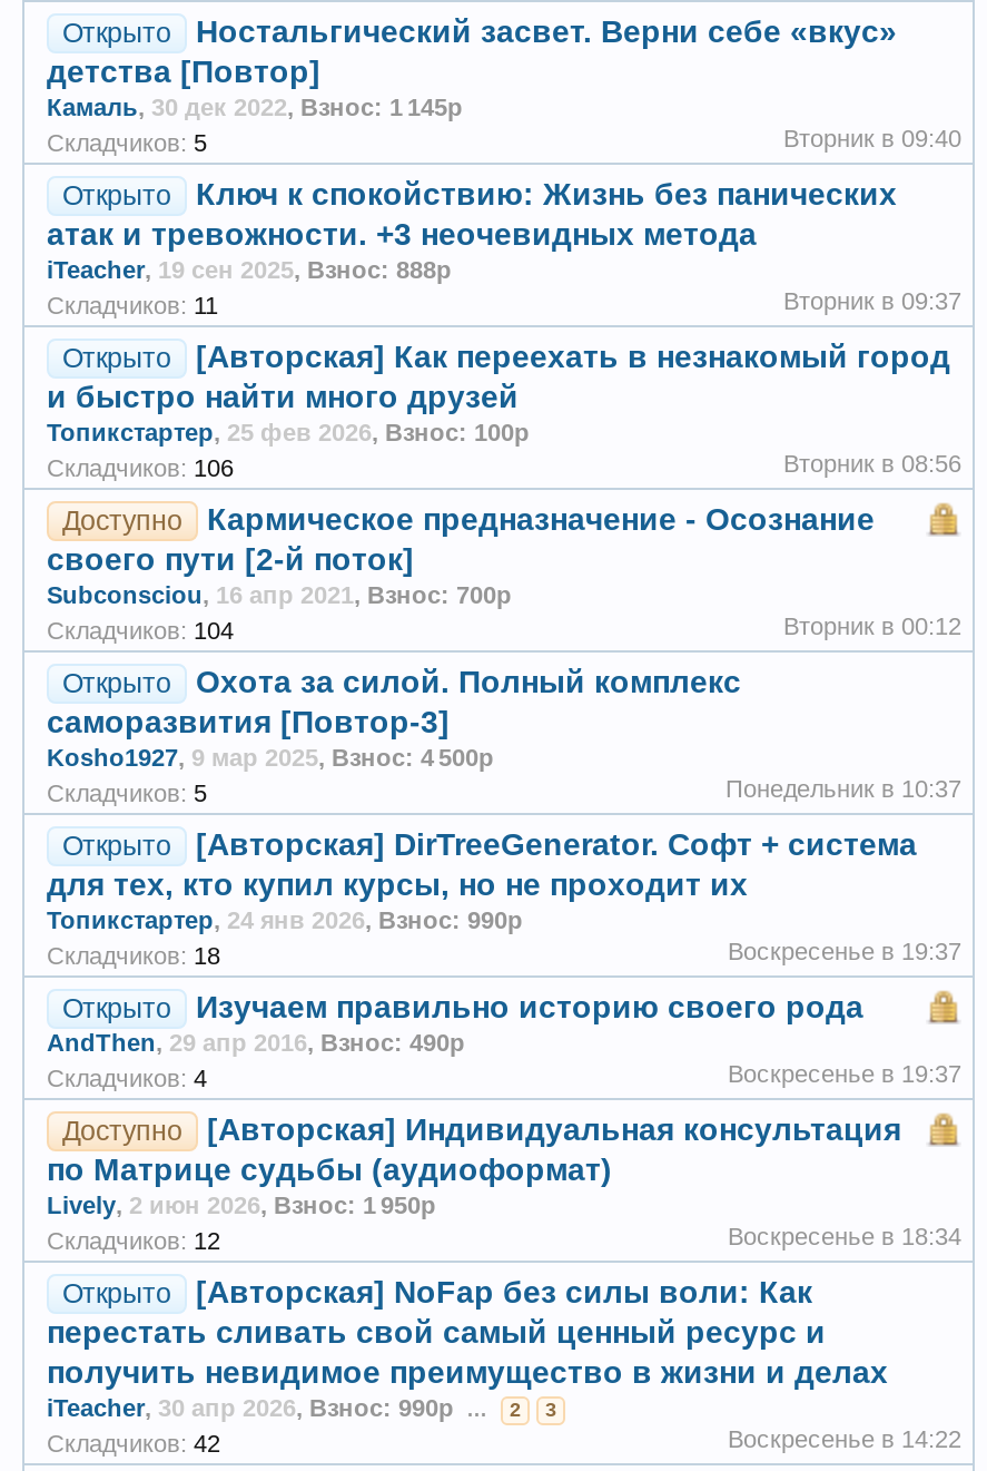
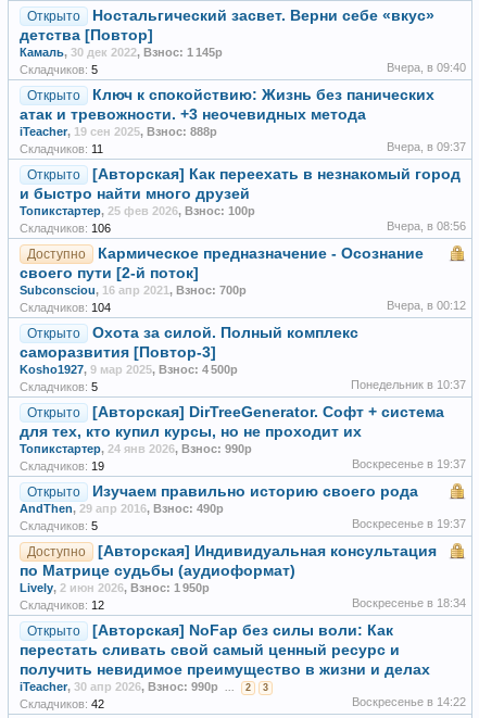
- Вторник в 09:40
+ Вчера, в 09:40

- Вторник в 09:37
+ Вчера, в 09:37

- Вторник в 08:56
+ Вчера, в 08:56

- Вторник в 00:12
+ Вчера, в 00:12

- Складчиков: 18
+ Складчиков: 19

- Складчиков: 4
+ Складчиков: 5
